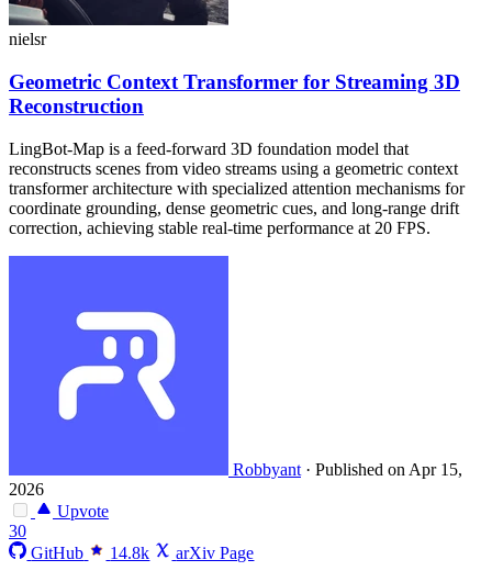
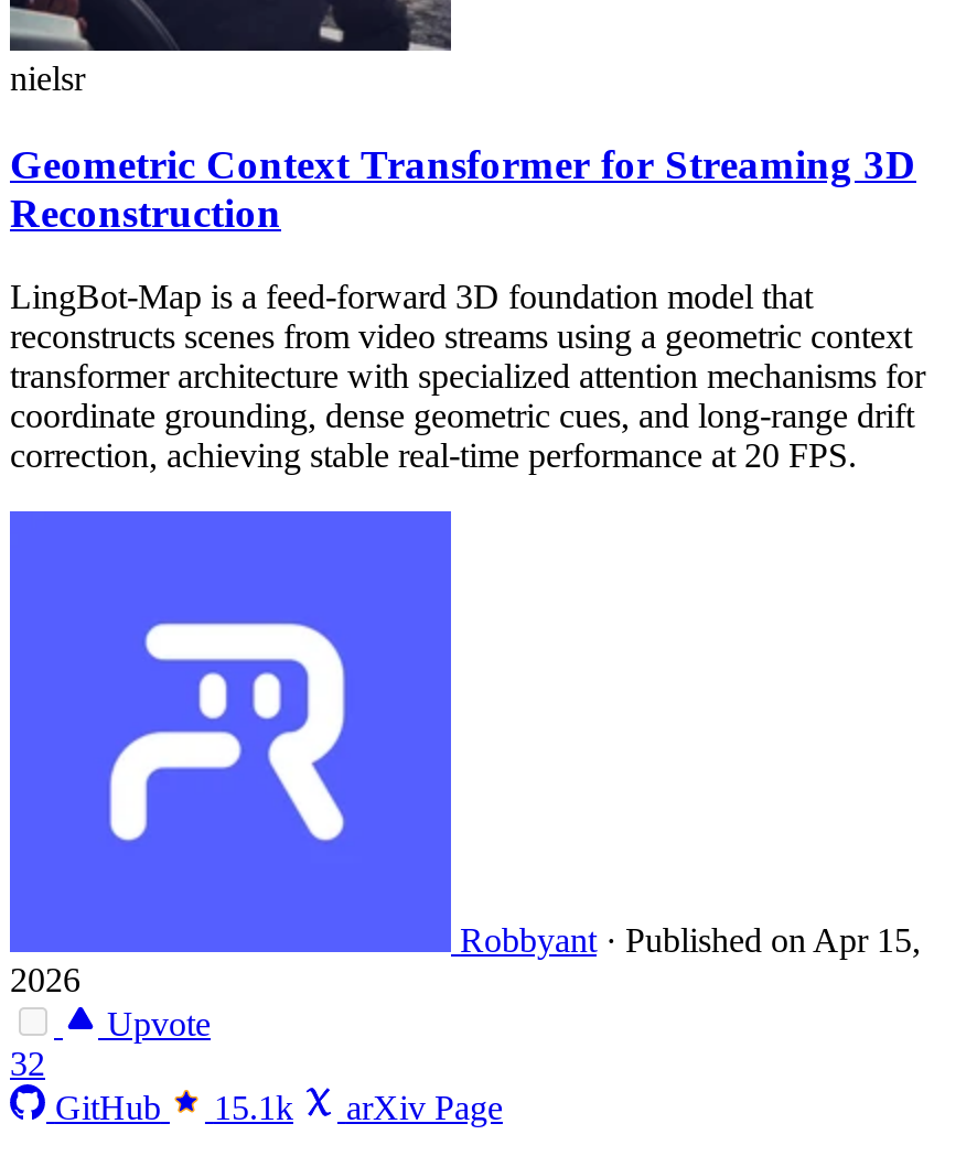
- 30
+ 32

- GitHub 14.8k arXiv Page
+ GitHub 15.1k arXiv Page
